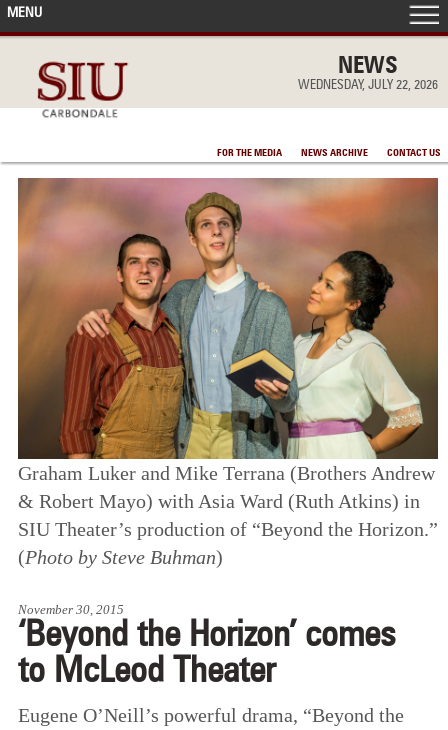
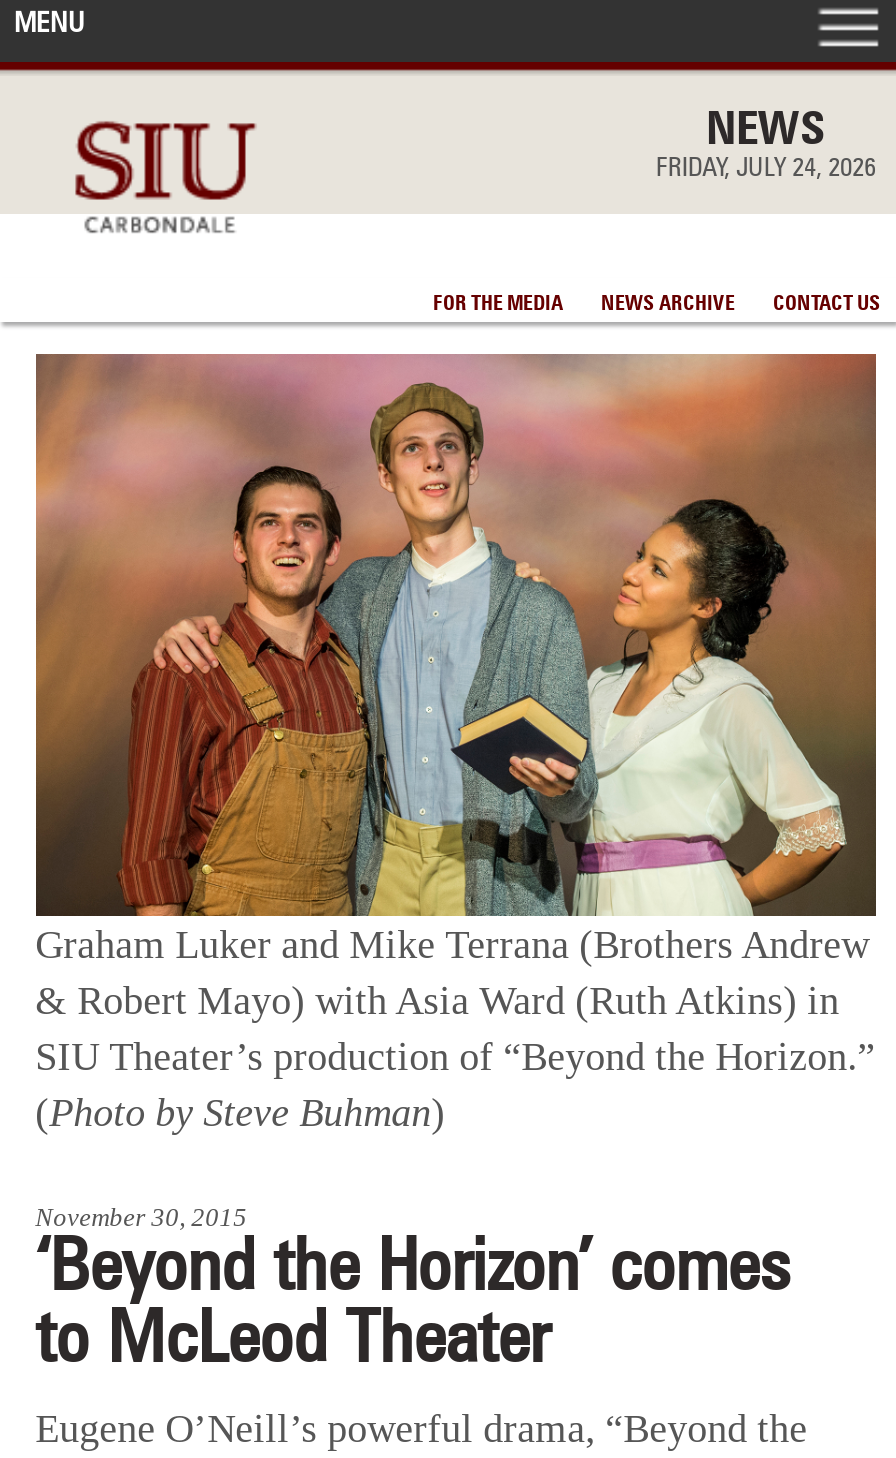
- WEDNESDAY, JULY 22, 2026
+ FRIDAY, JULY 24, 2026
